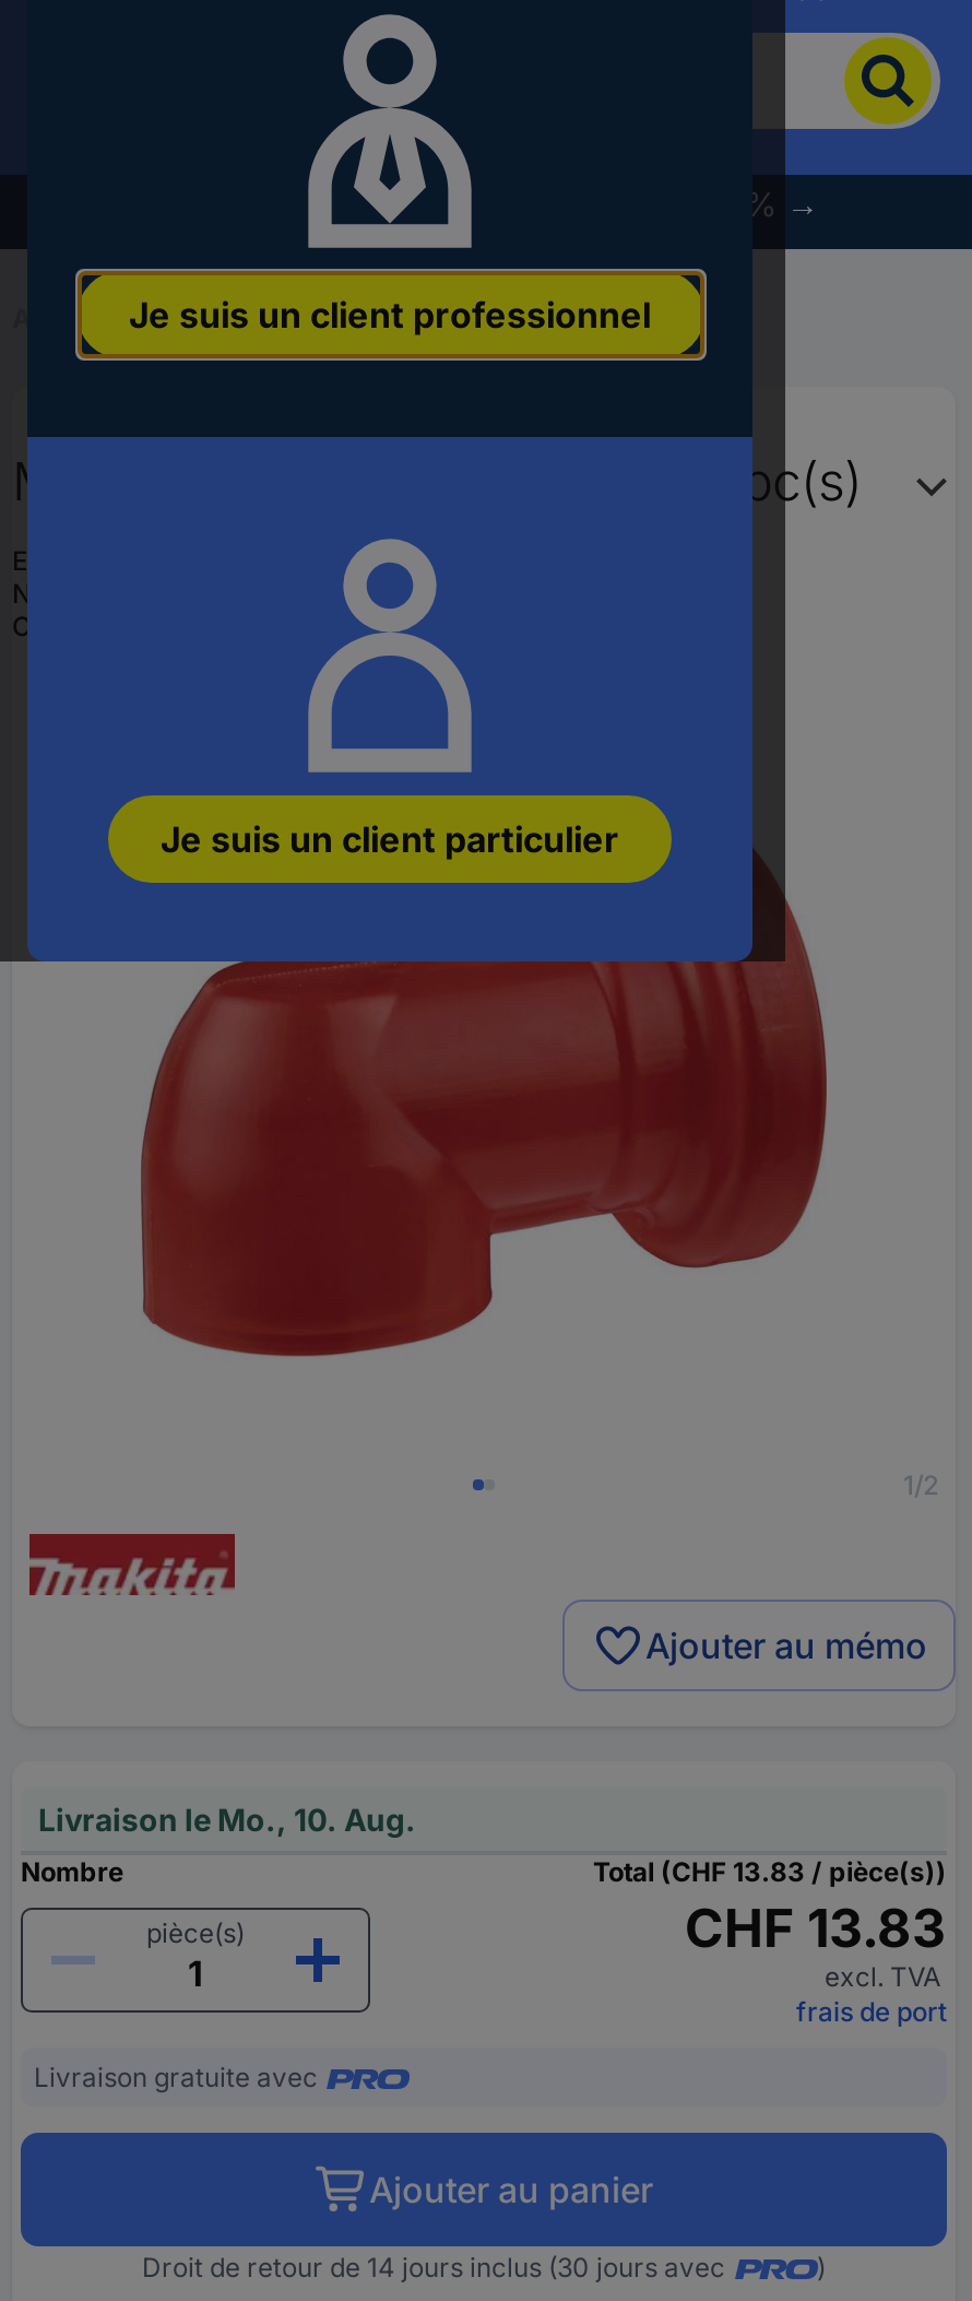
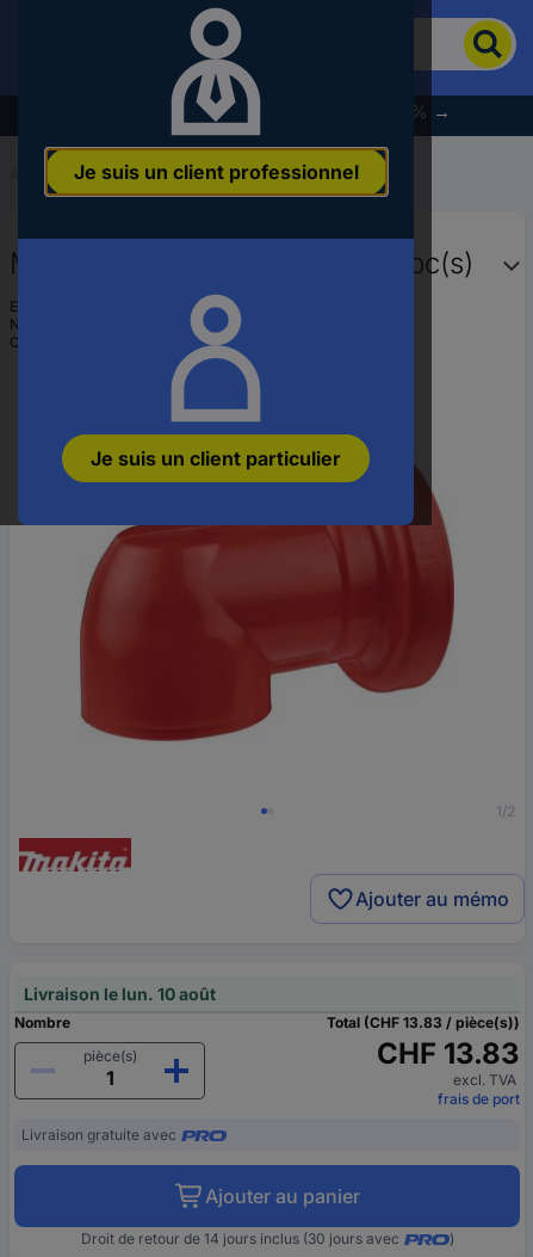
- Livraison le Mo., 10. Aug.
+ Livraison le lun. 10 août
